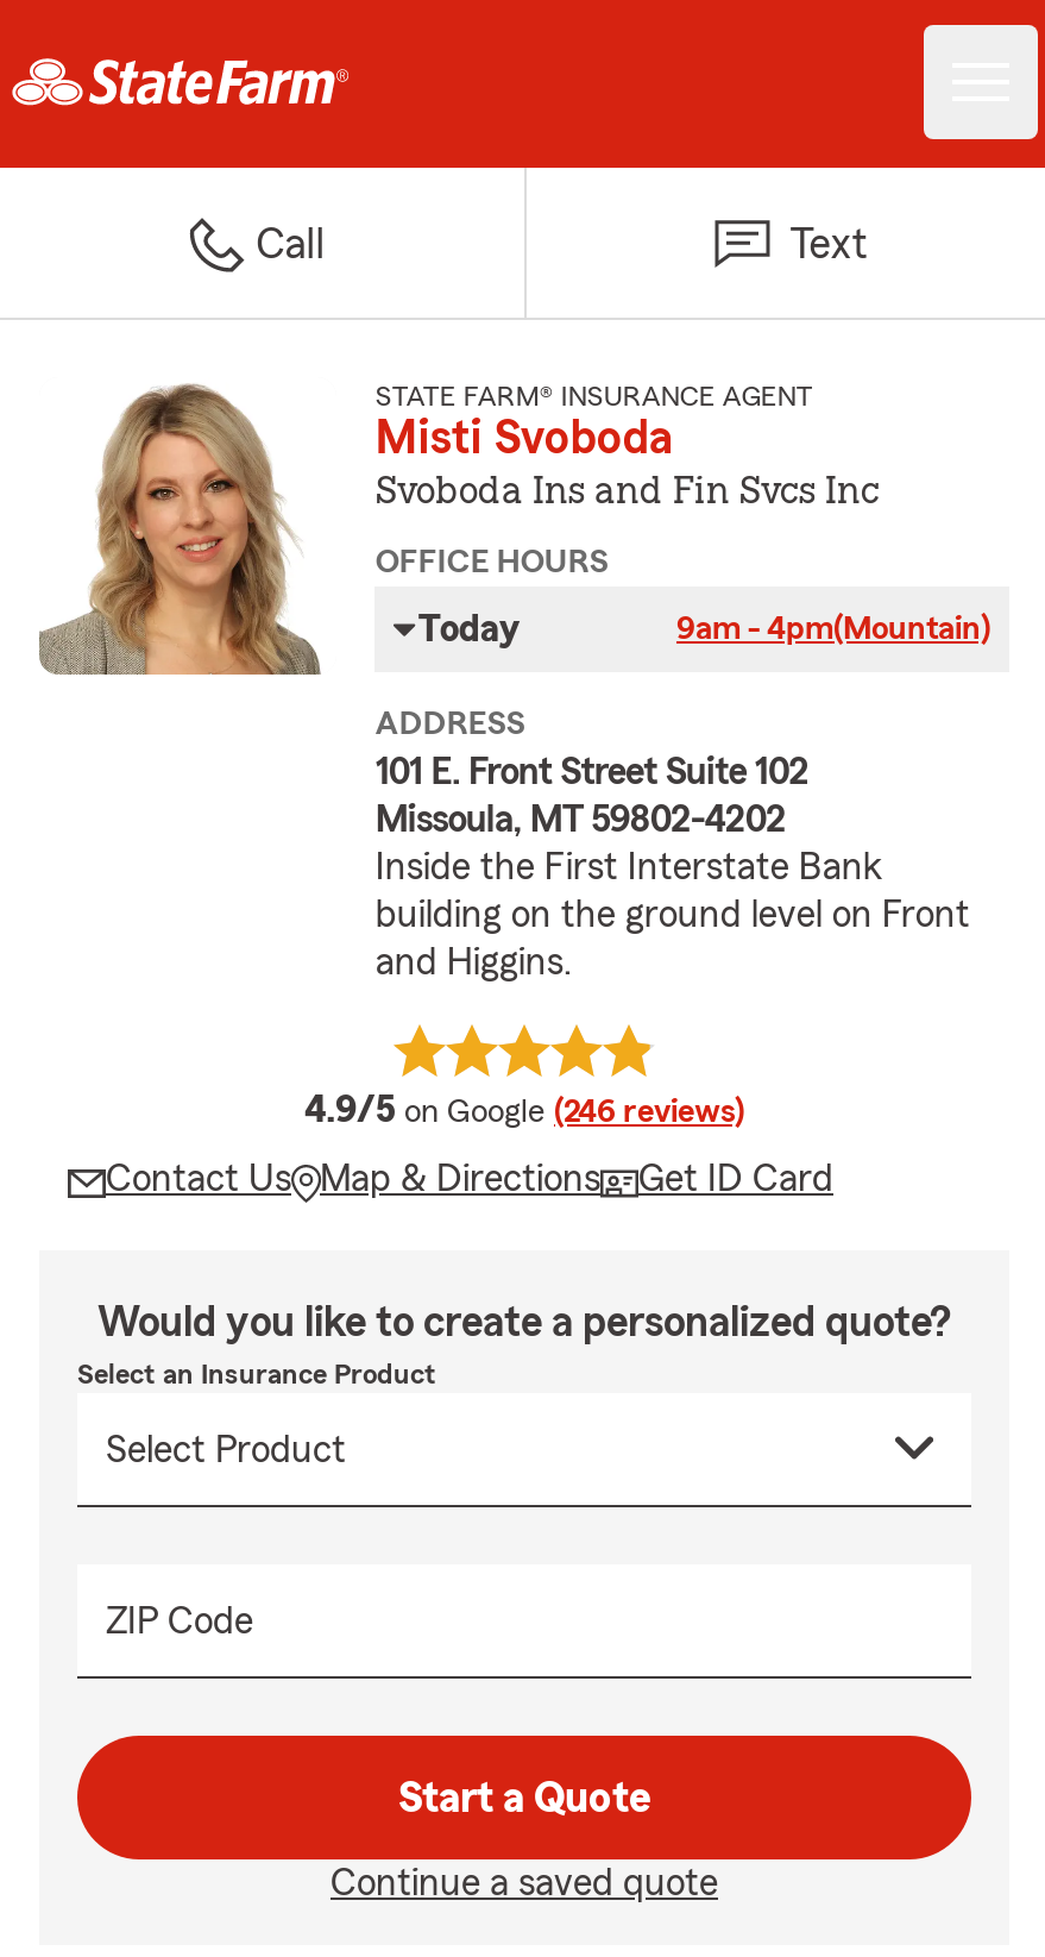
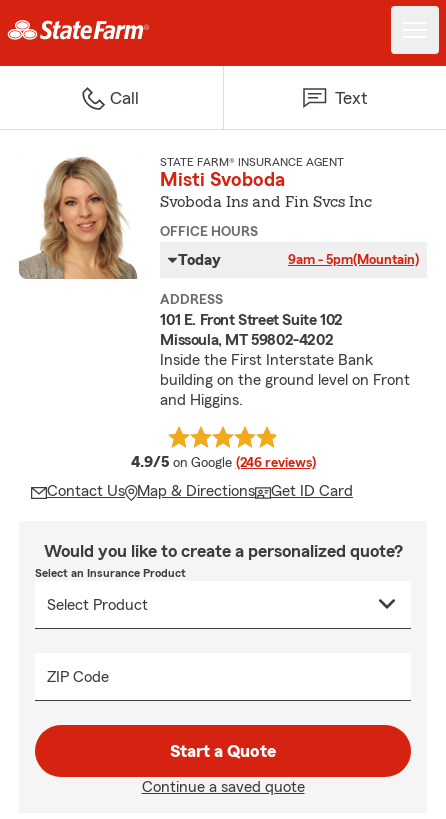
- 9am - 4pm(Mountain)
+ 9am - 5pm(Mountain)
